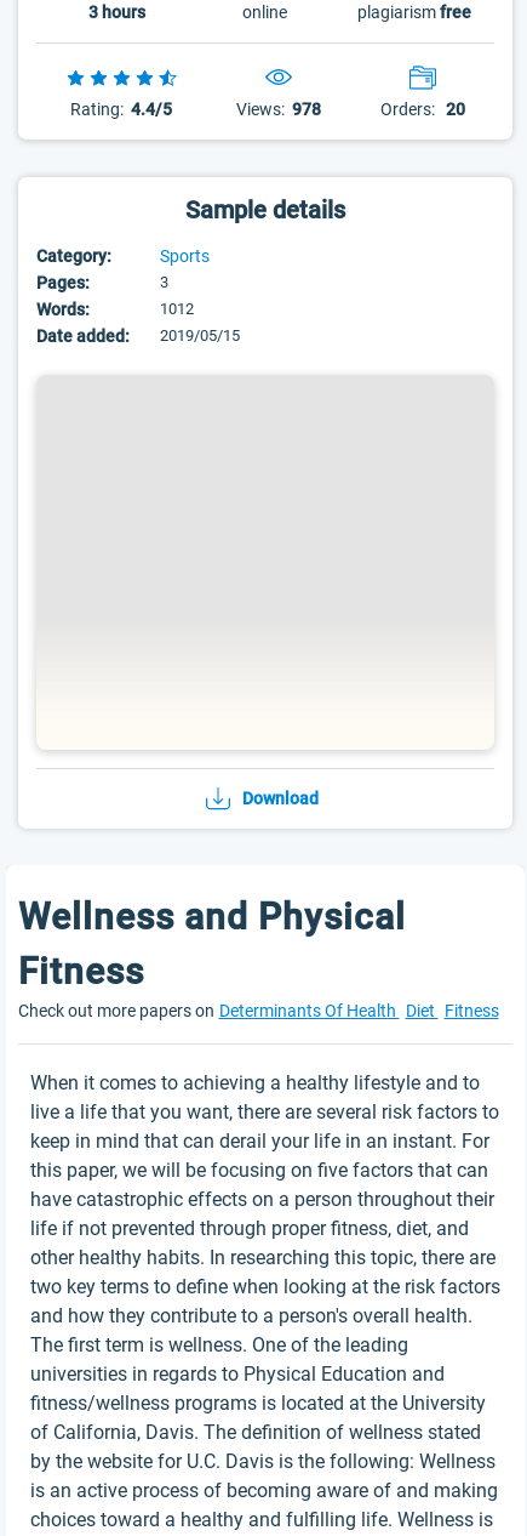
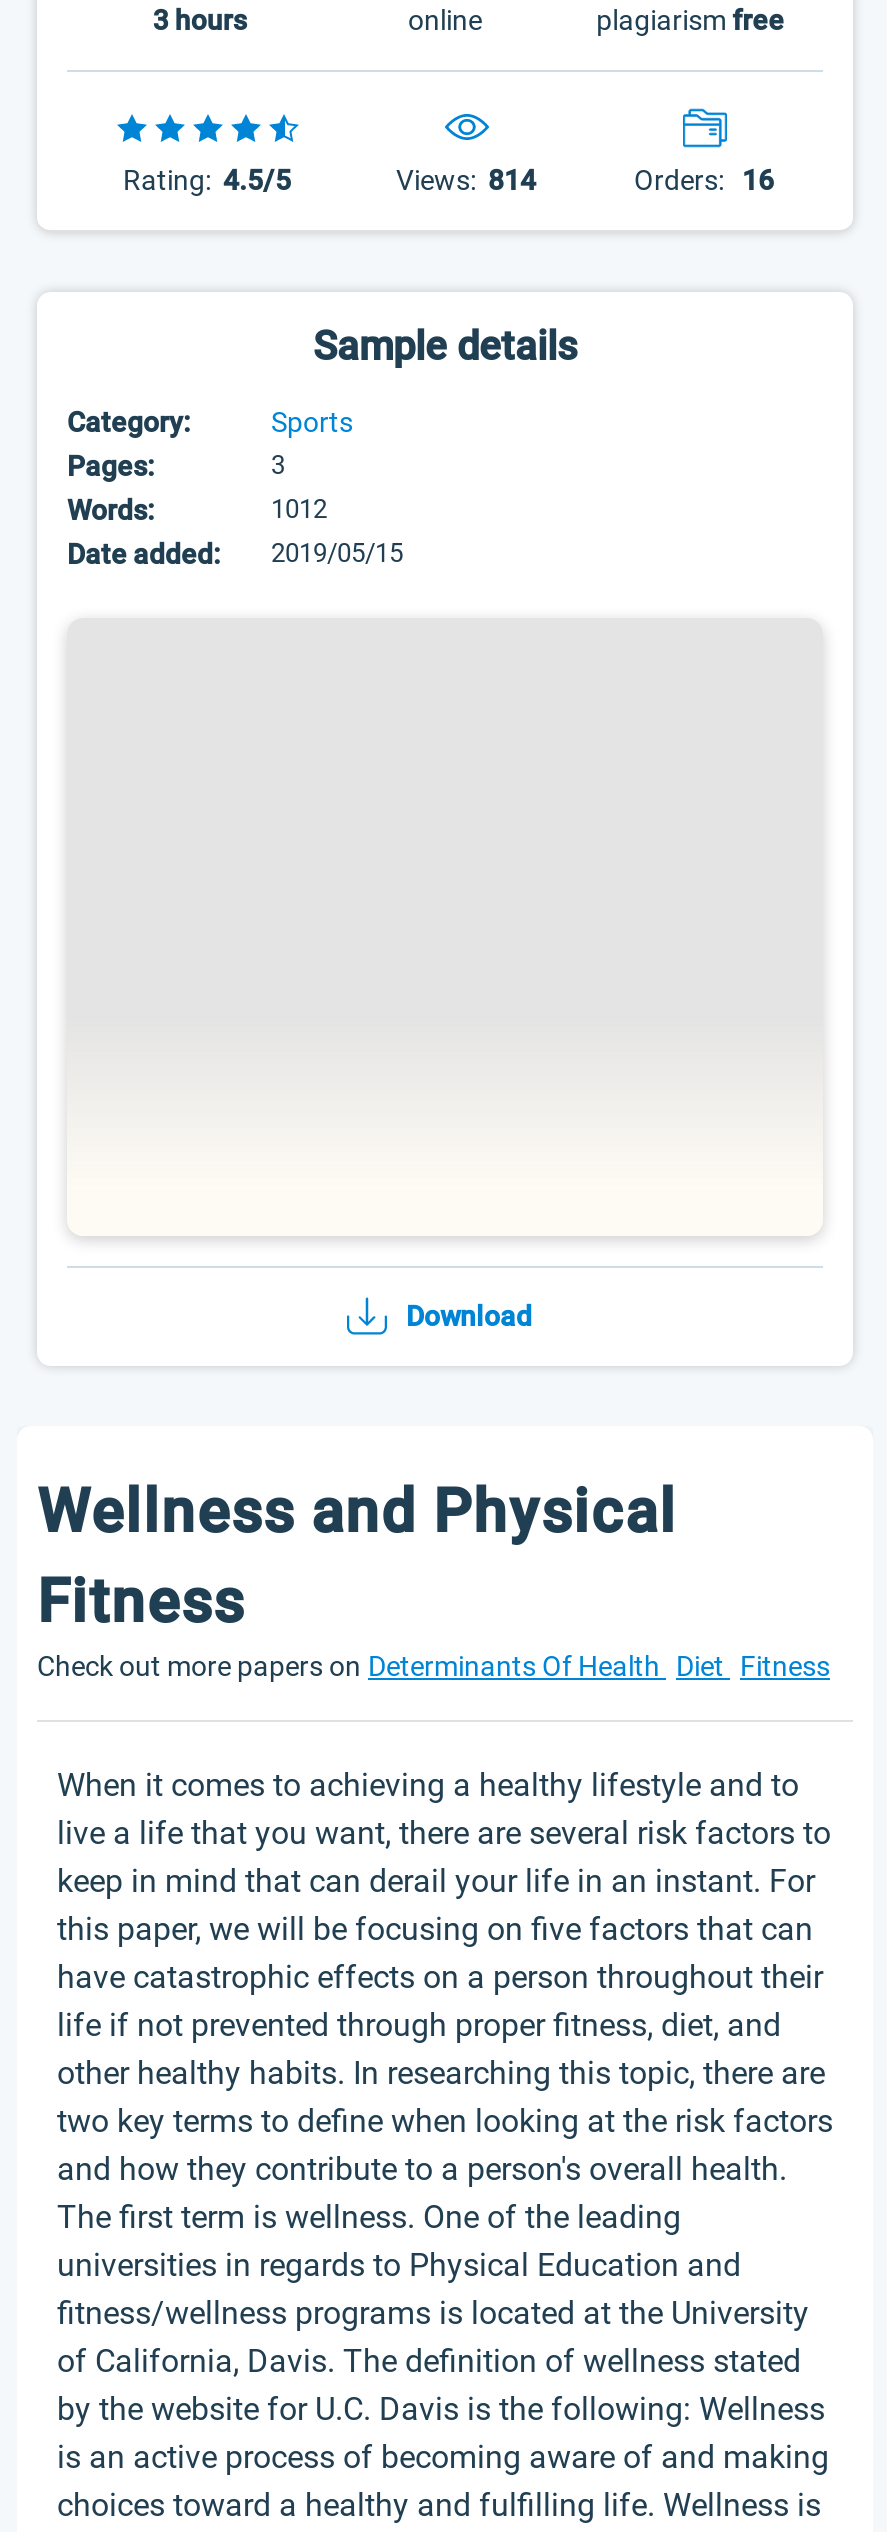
- Rating: 4.4/5
+ Rating: 4.5/5

- Views: 978
+ Views: 814

- Orders: 20
+ Orders: 16
